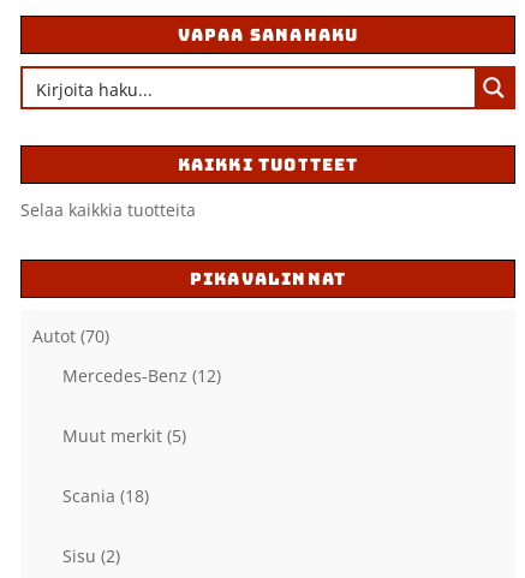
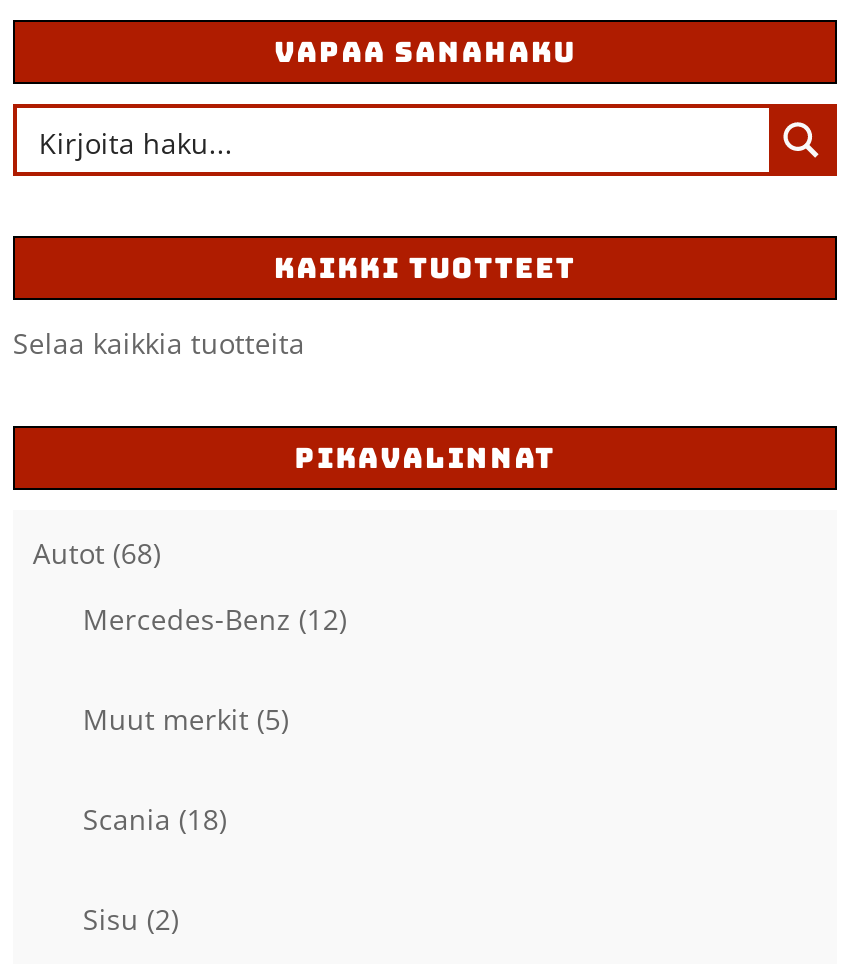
- Autot (70)
+ Autot (68)
